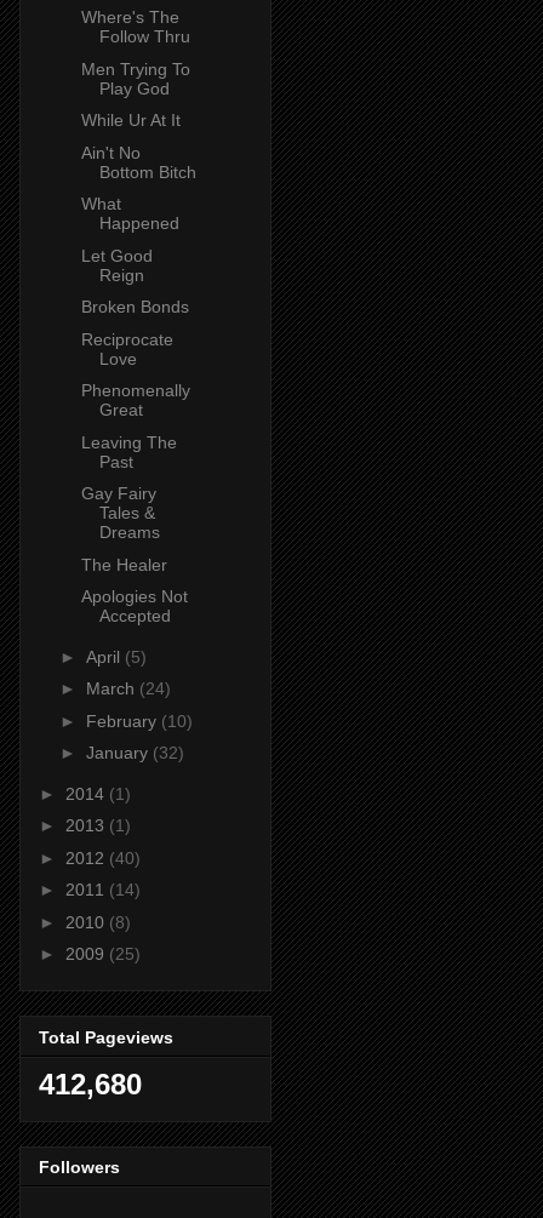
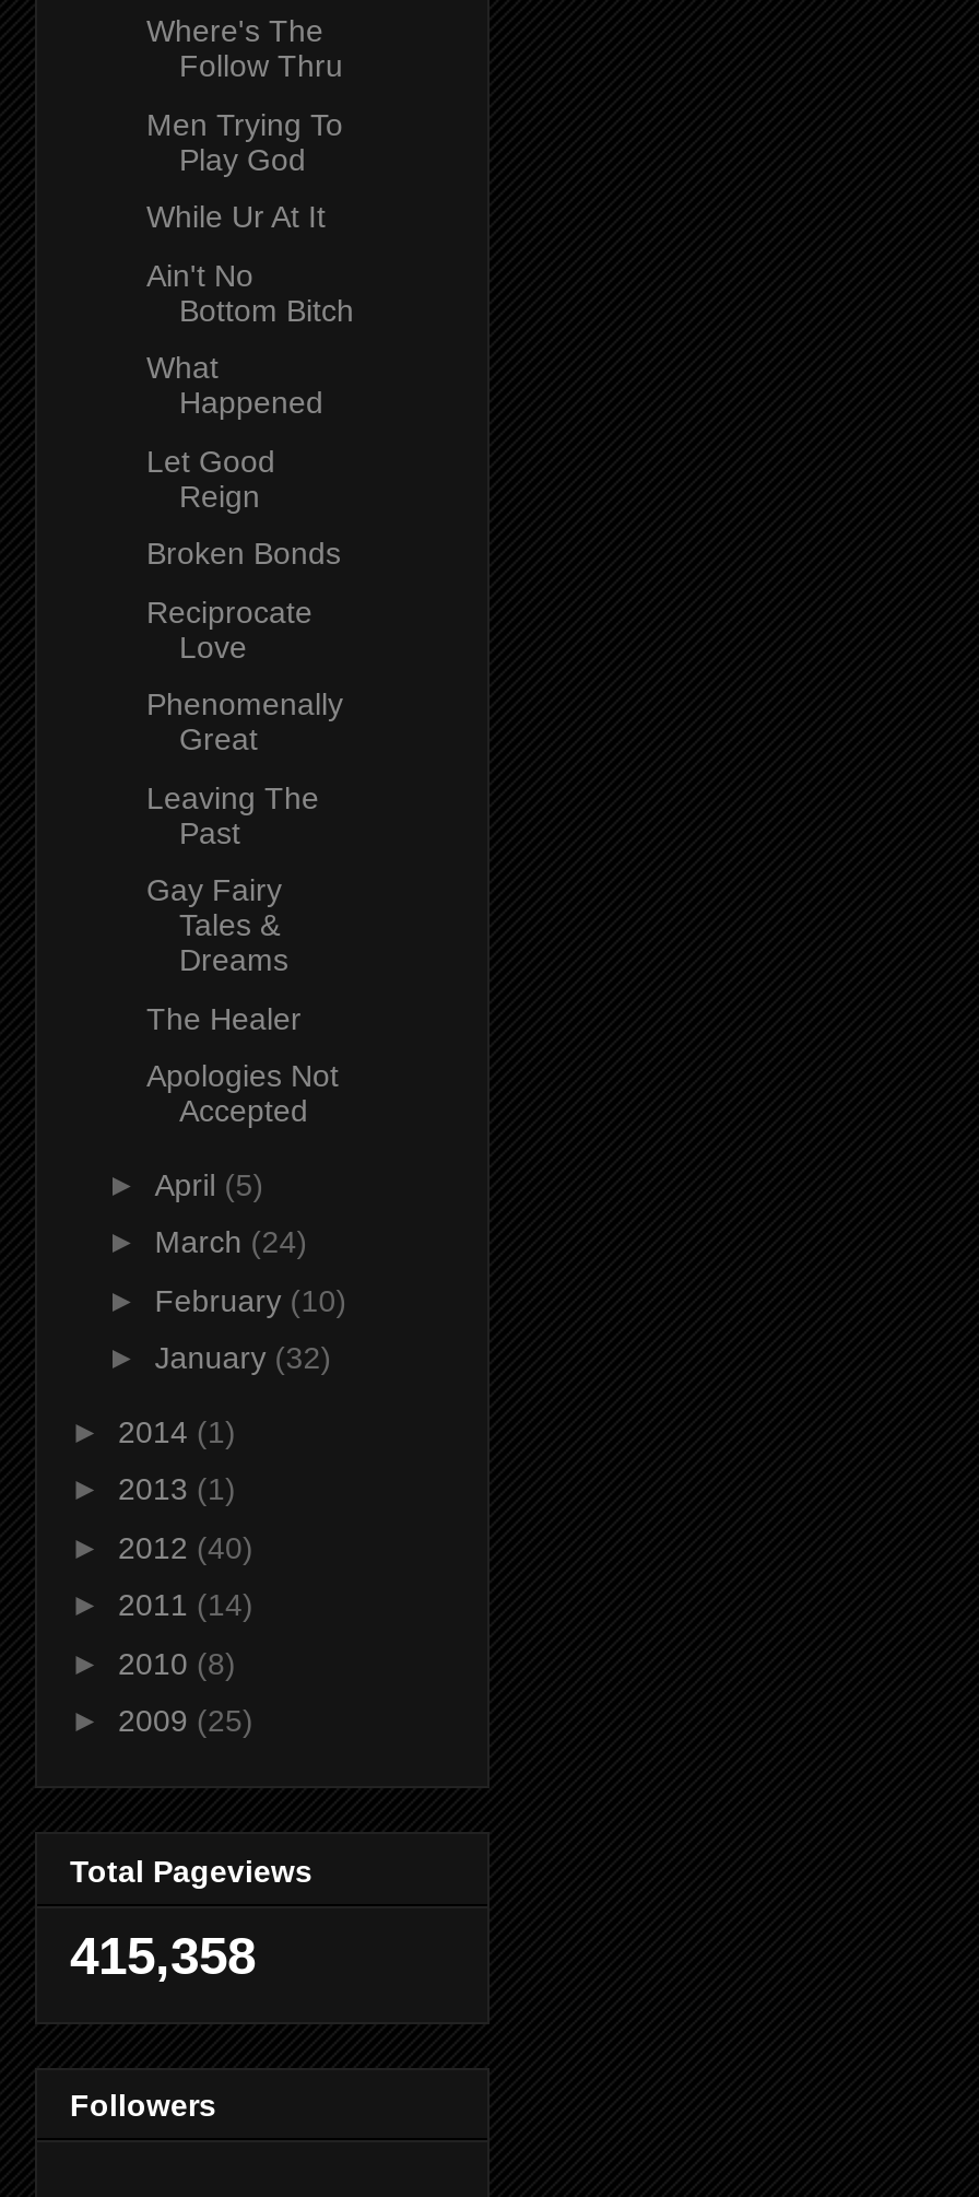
- 412,680
+ 415,358
